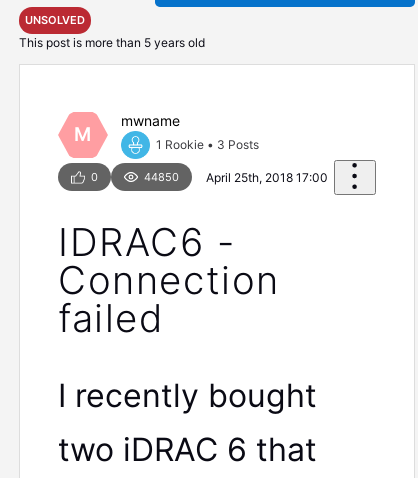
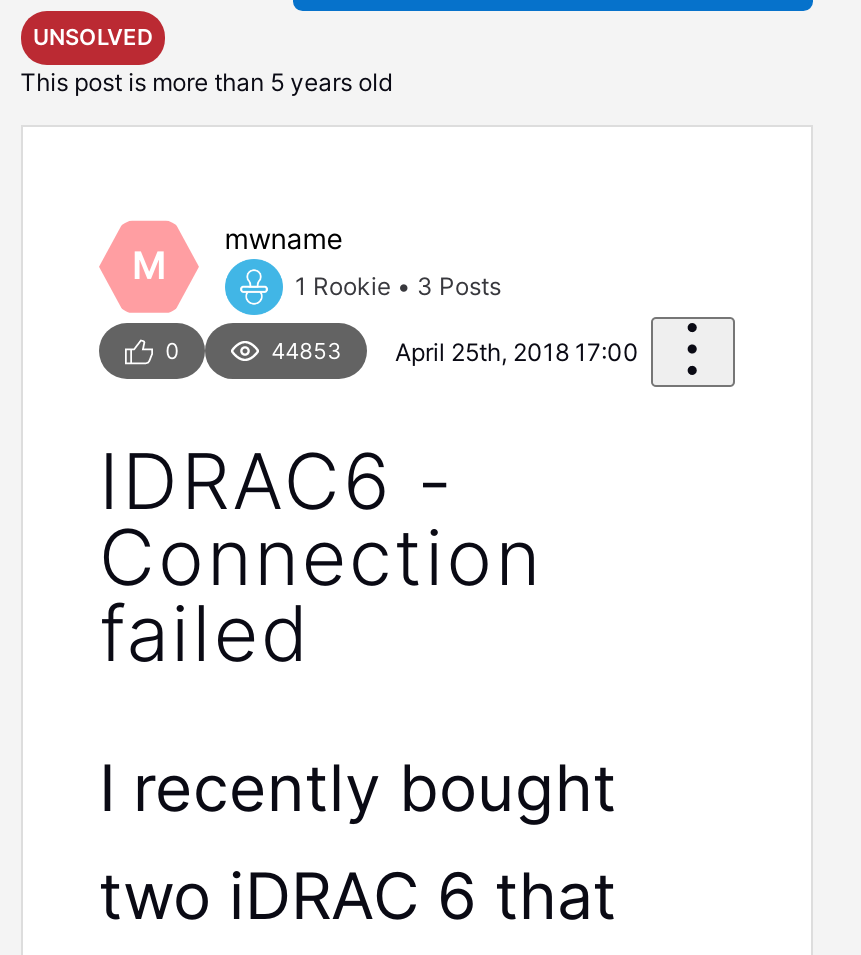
- 44850 April 25th, 2018 17:00
+ 44853 April 25th, 2018 17:00
